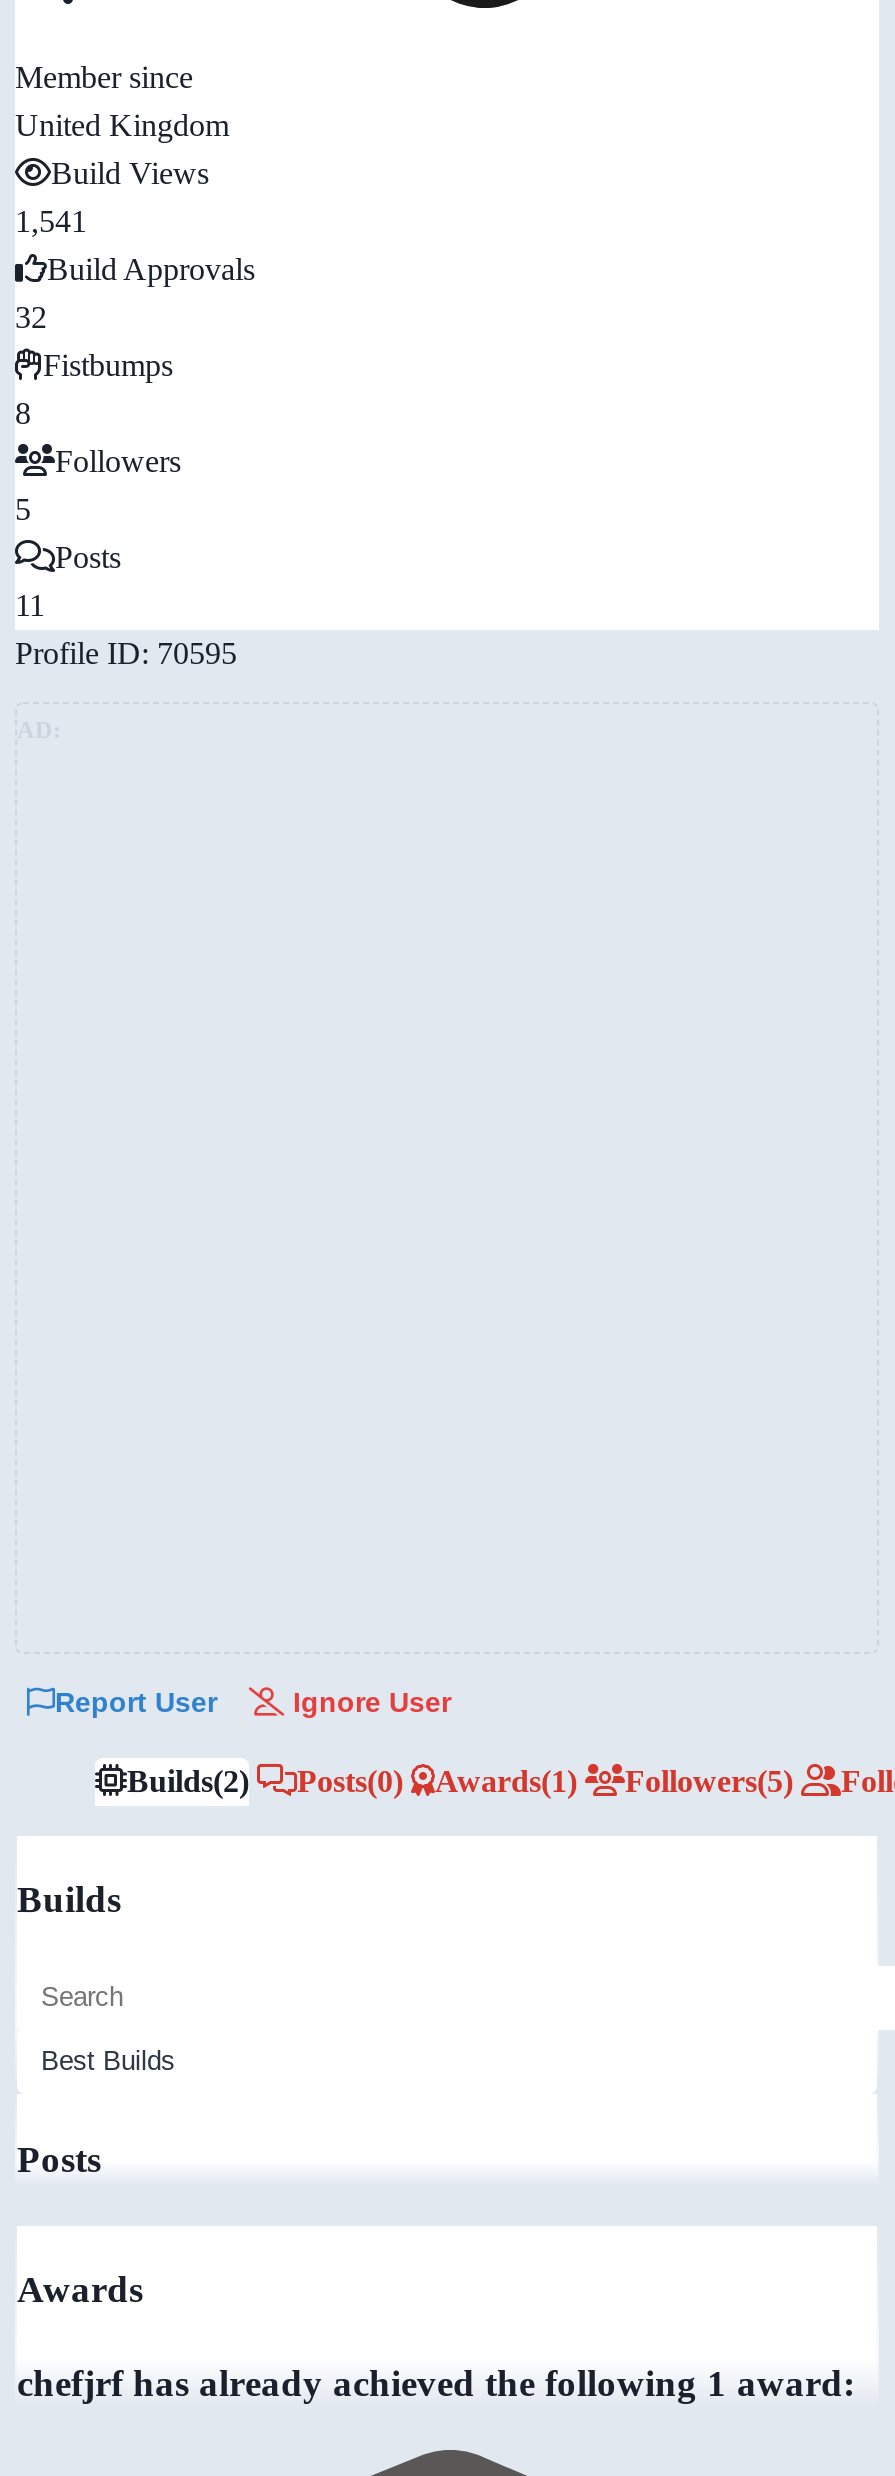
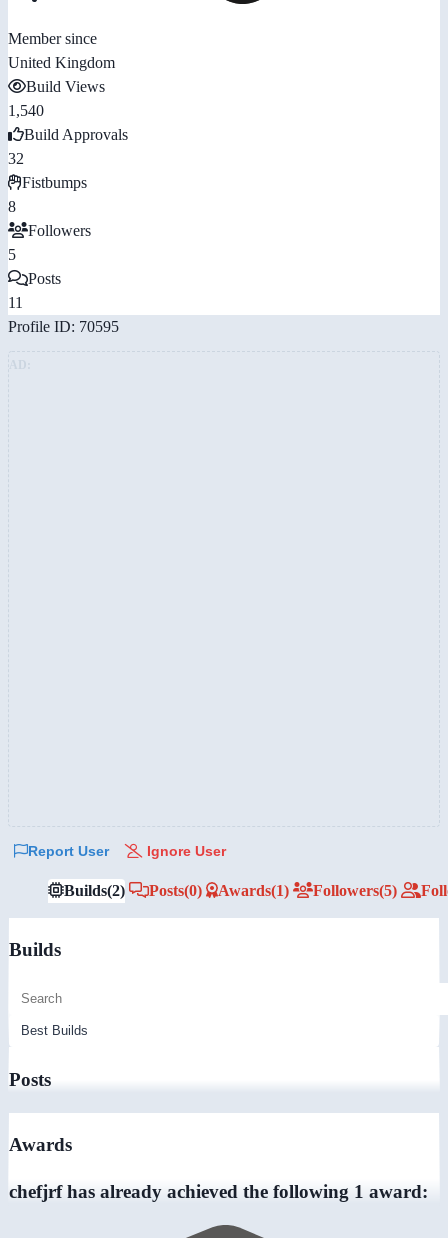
- 1,541
+ 1,540
